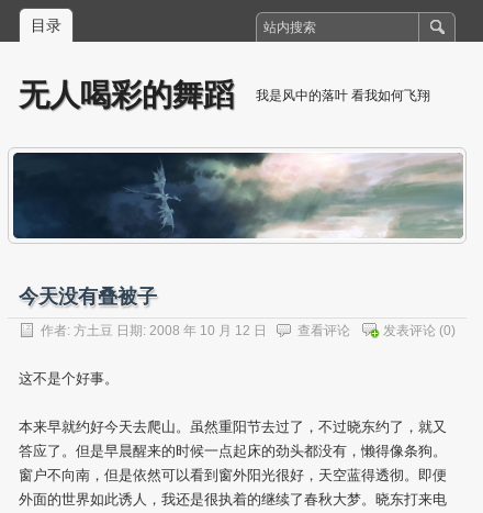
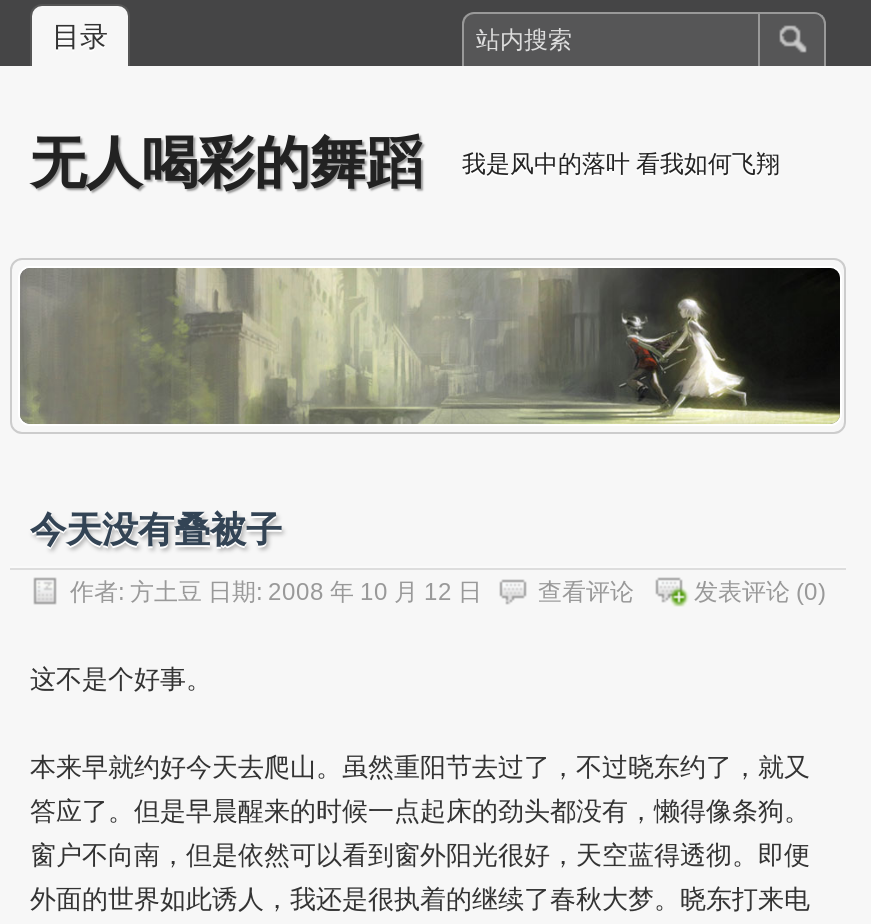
- [image]
+ [image]
